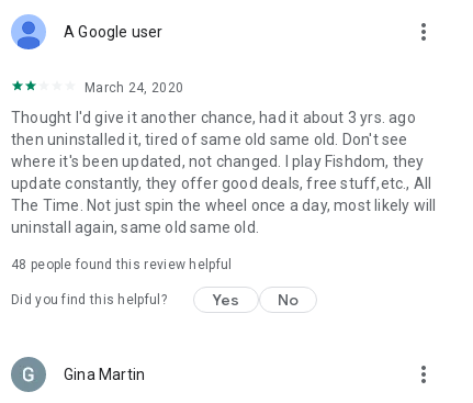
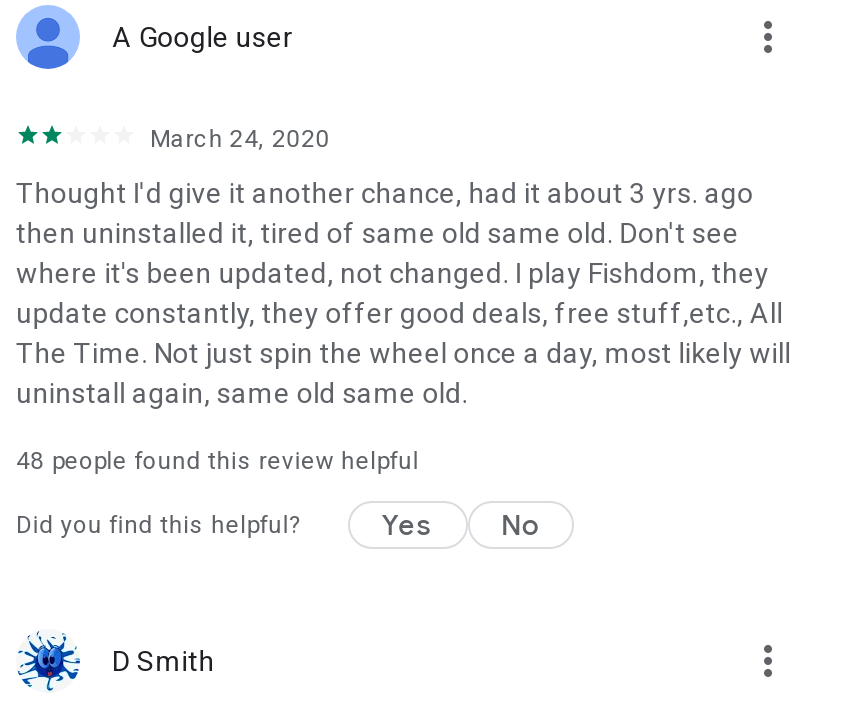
- [image]
- Gina Martin
+ [image]
+ D Smith
